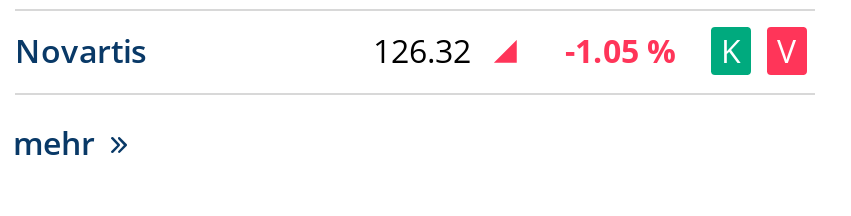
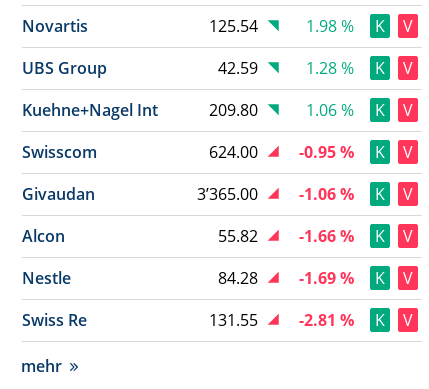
- 126.32
- -1.05 %
+ 125.54
+ 1.98 %
+ K
+ V
+ UBS Group
+ 42.59
+ 1.28 %
+ K
+ V
+ Kuehne+Nagel Int
+ 209.80
+ 1.06 %
+ K
+ V
+ Swisscom
+ 624.00
+ -0.95 %
+ K
+ V
+ Givaudan
+ 3’365.00
+ -1.06 %
+ K
+ V
+ Alcon
+ 55.82
+ -1.66 %
+ K
+ V
+ Nestle
+ 84.28
+ -1.69 %
+ K
+ V
+ Swiss Re
+ 131.55
+ -2.81 %
